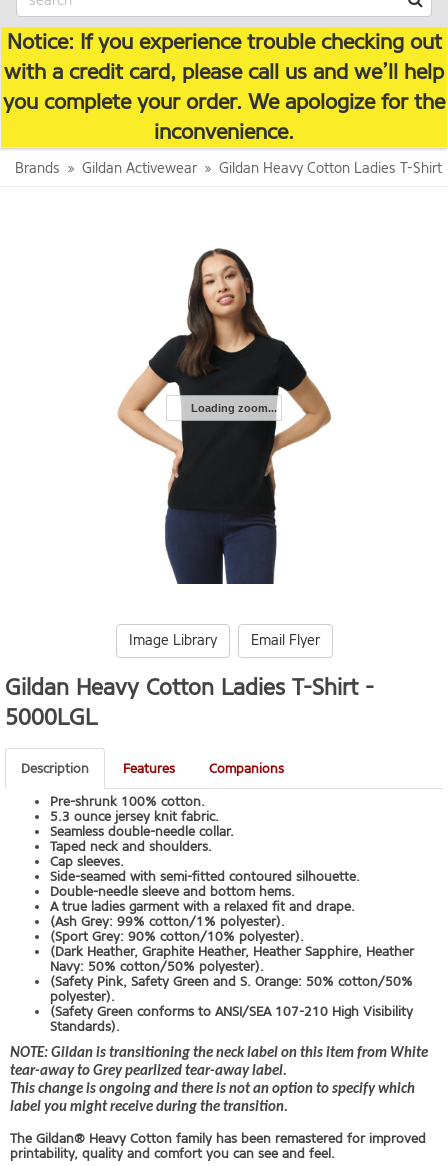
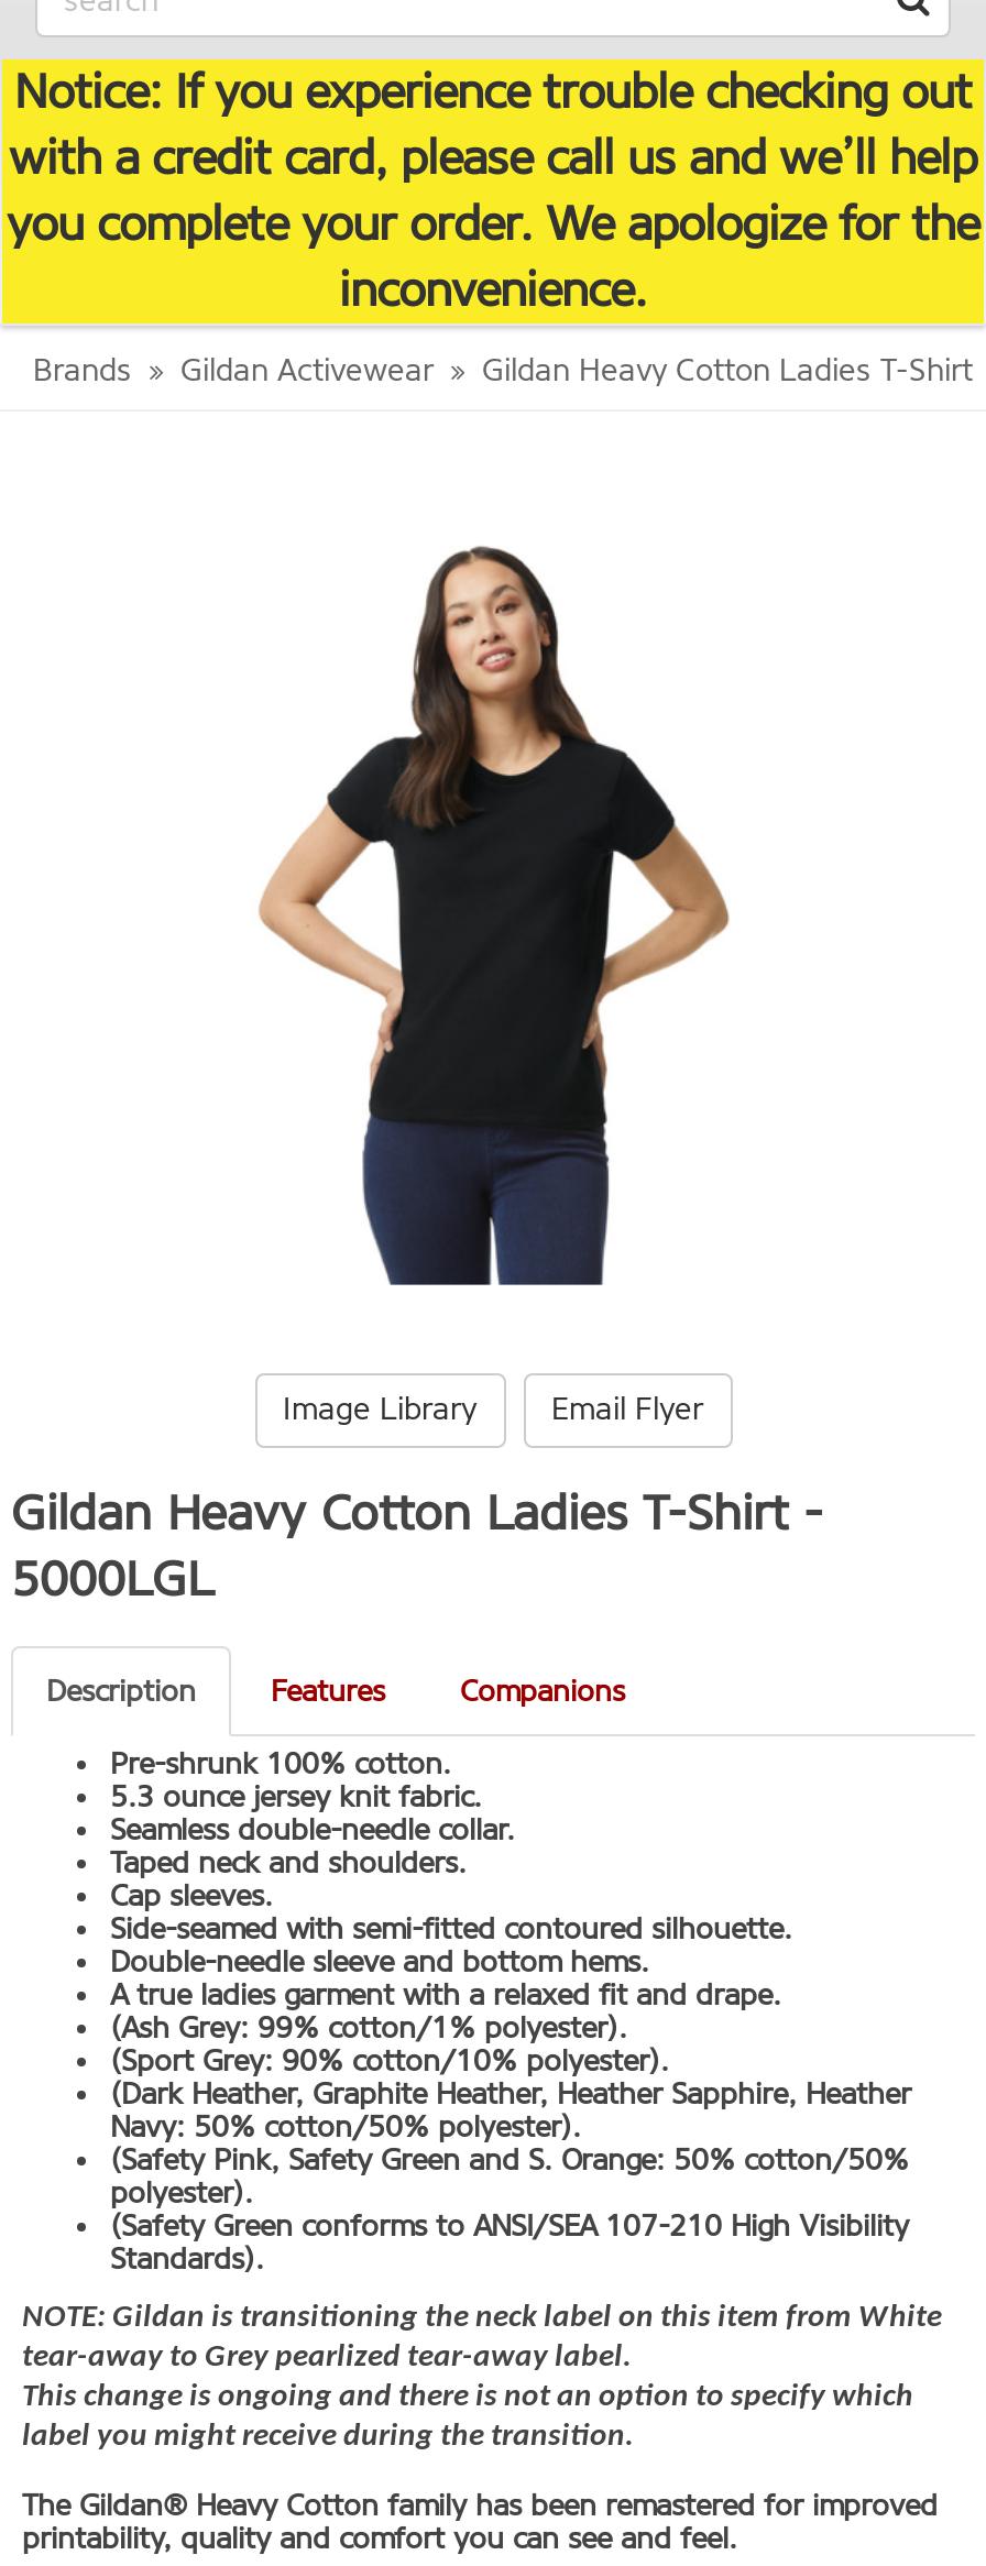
- Loading zoom...
